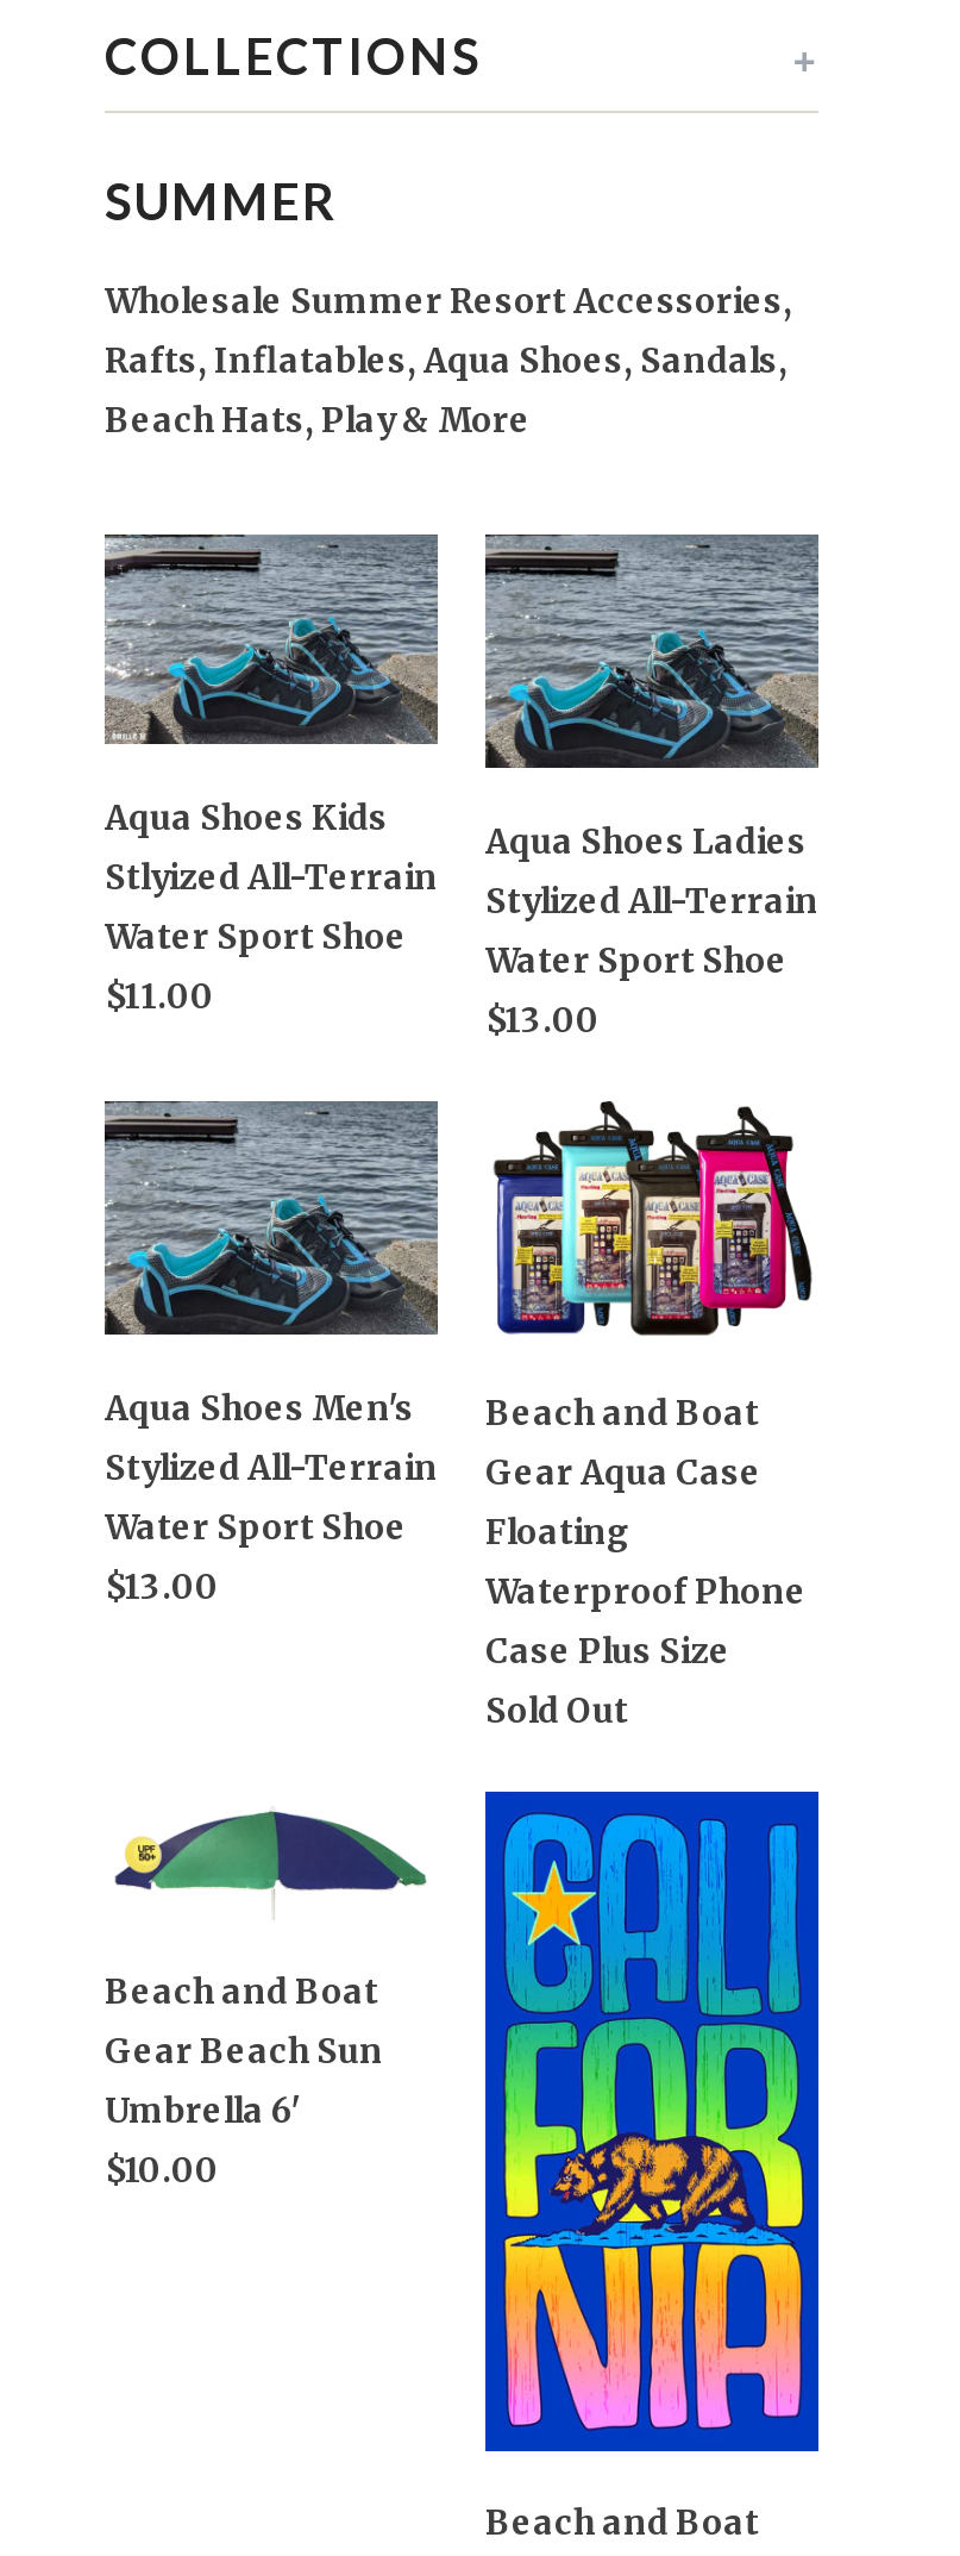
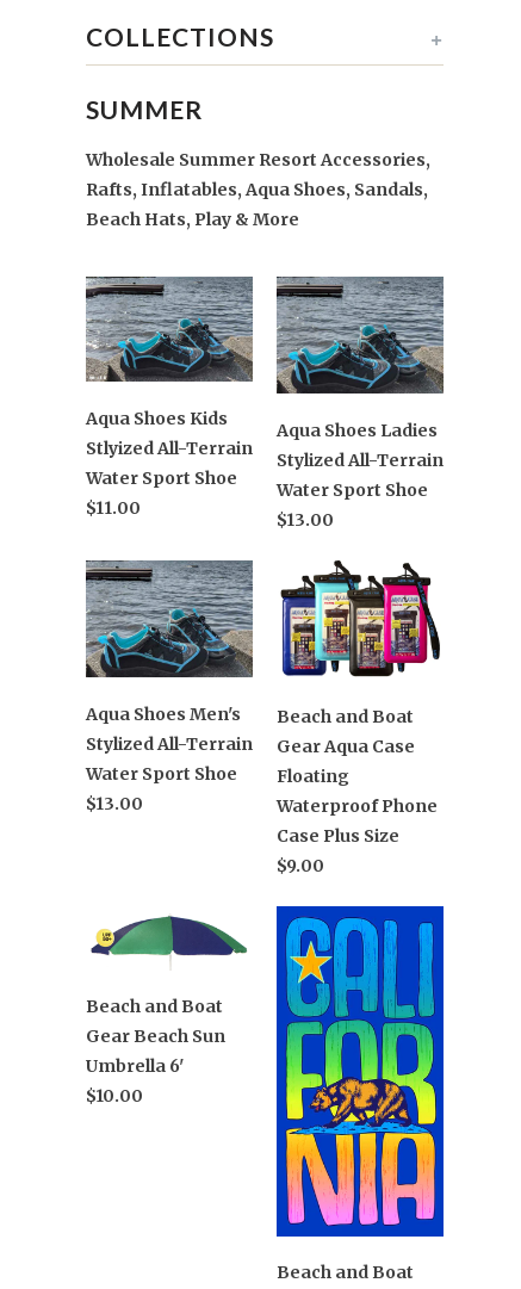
- Sold Out
+ $9.00
